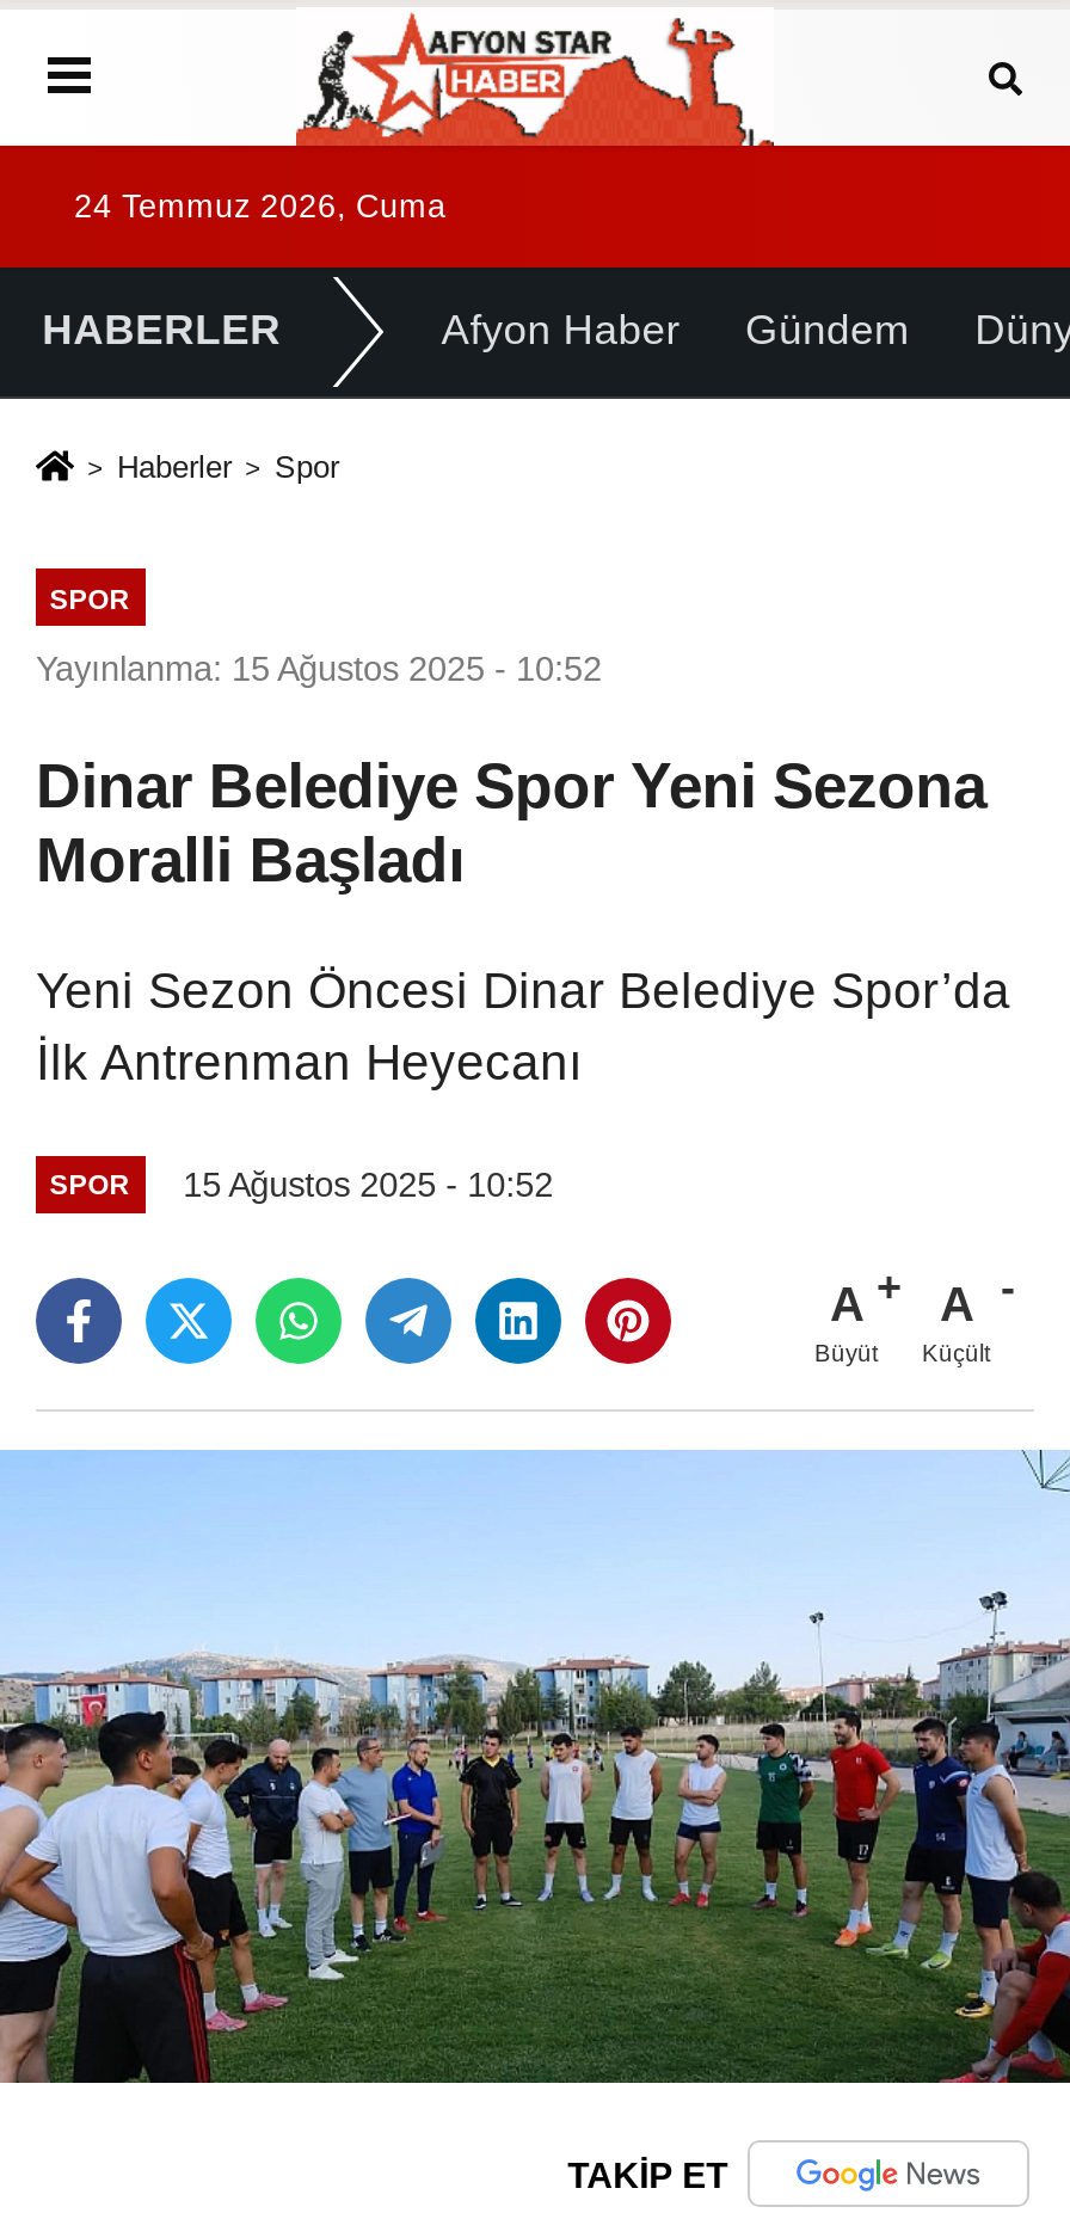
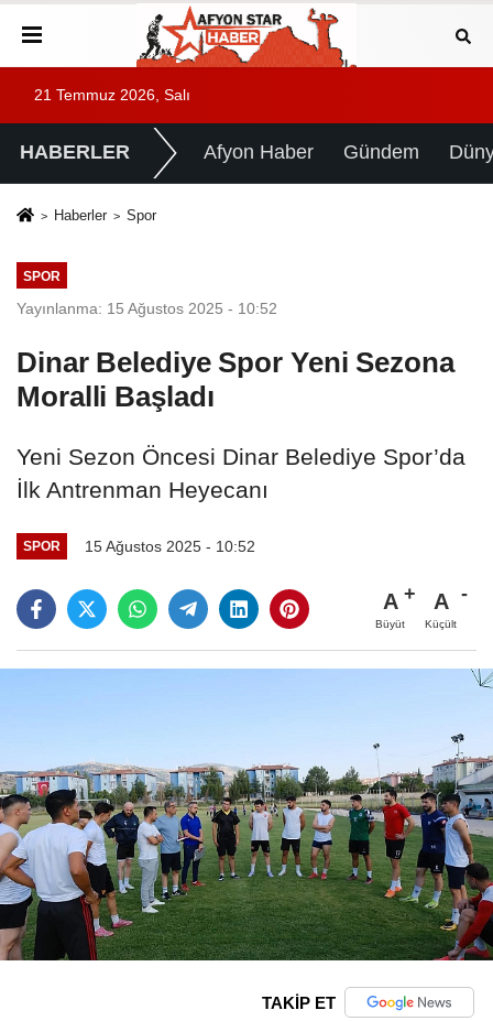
- 24 Temmuz 2026, Cuma
+ 21 Temmuz 2026, Salı
